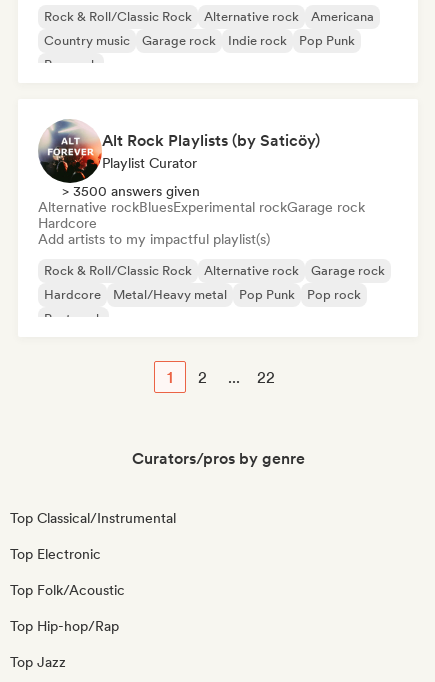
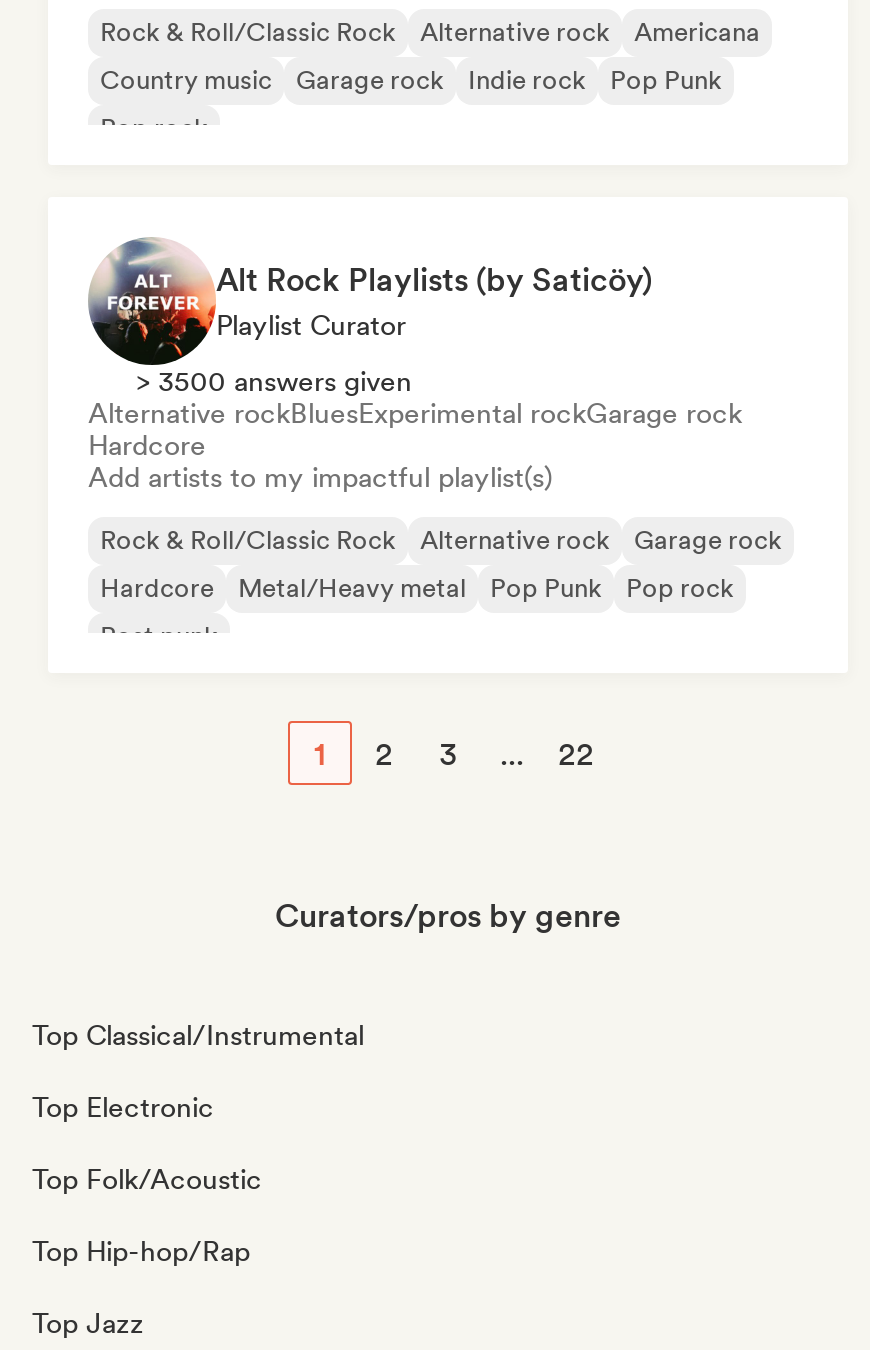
+ 3
